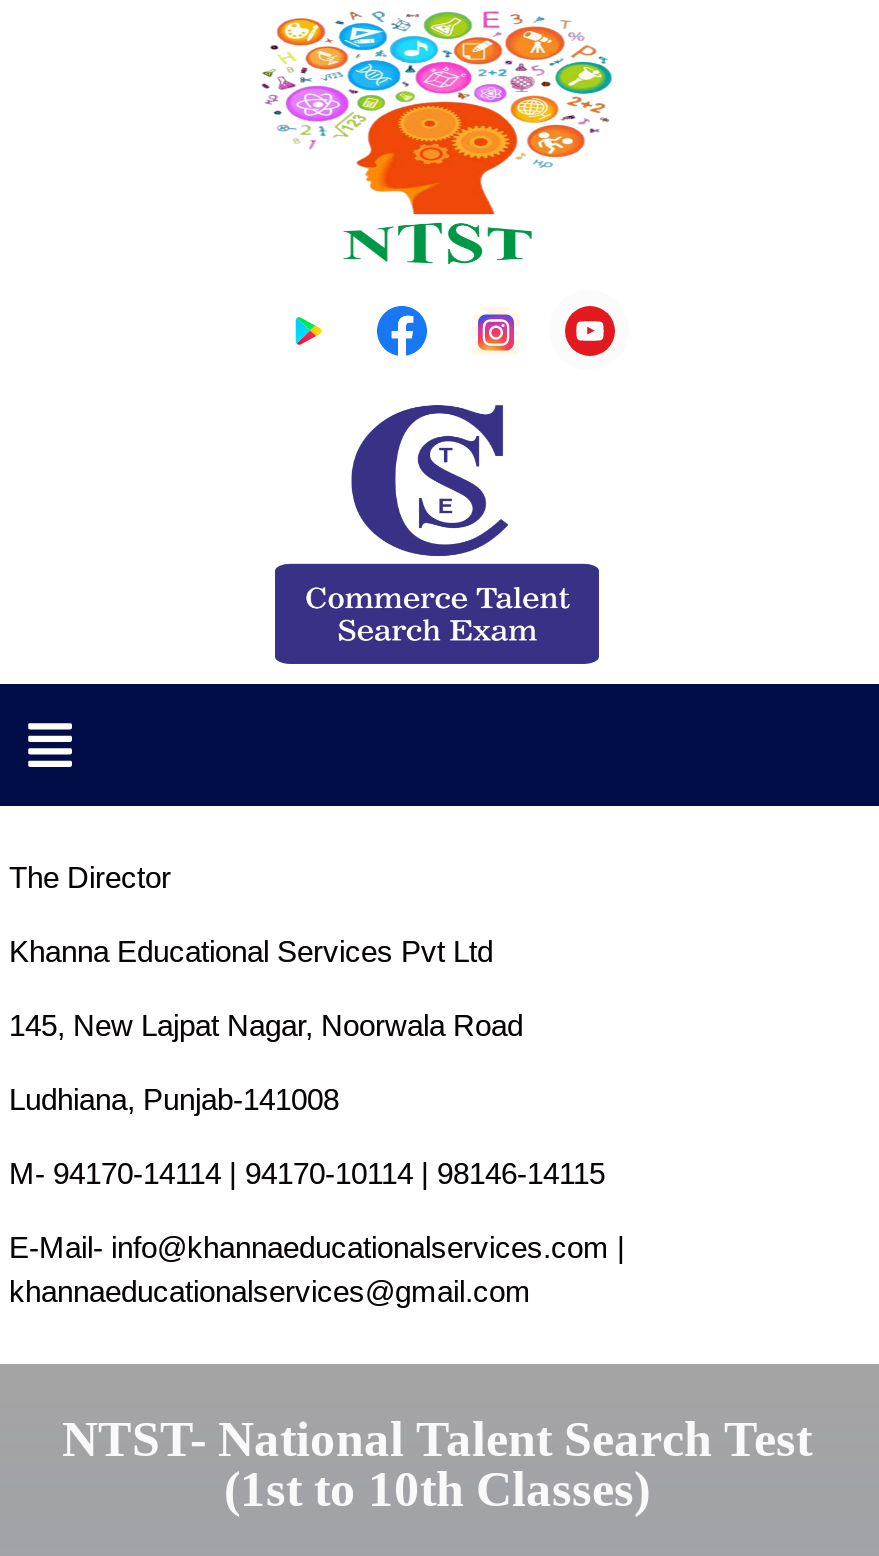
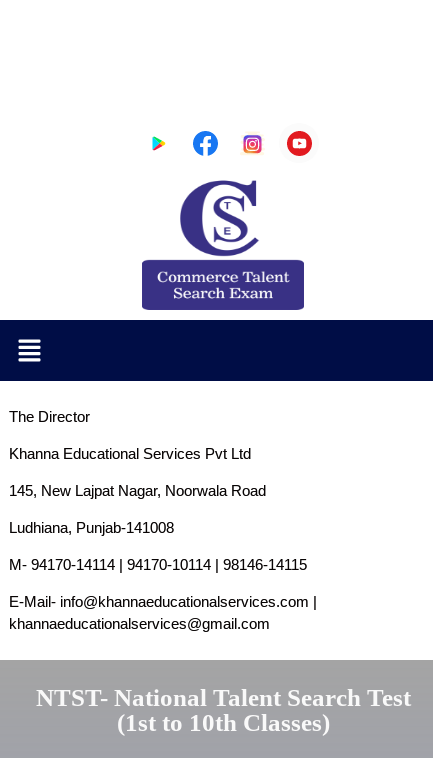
- [image]
